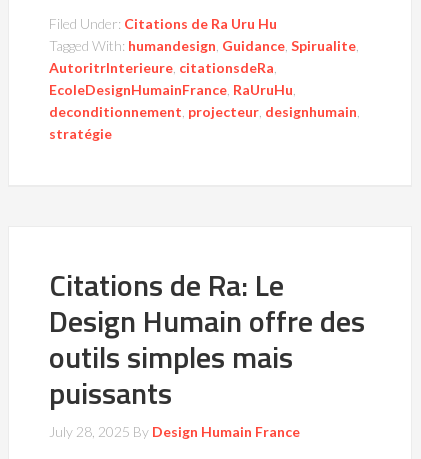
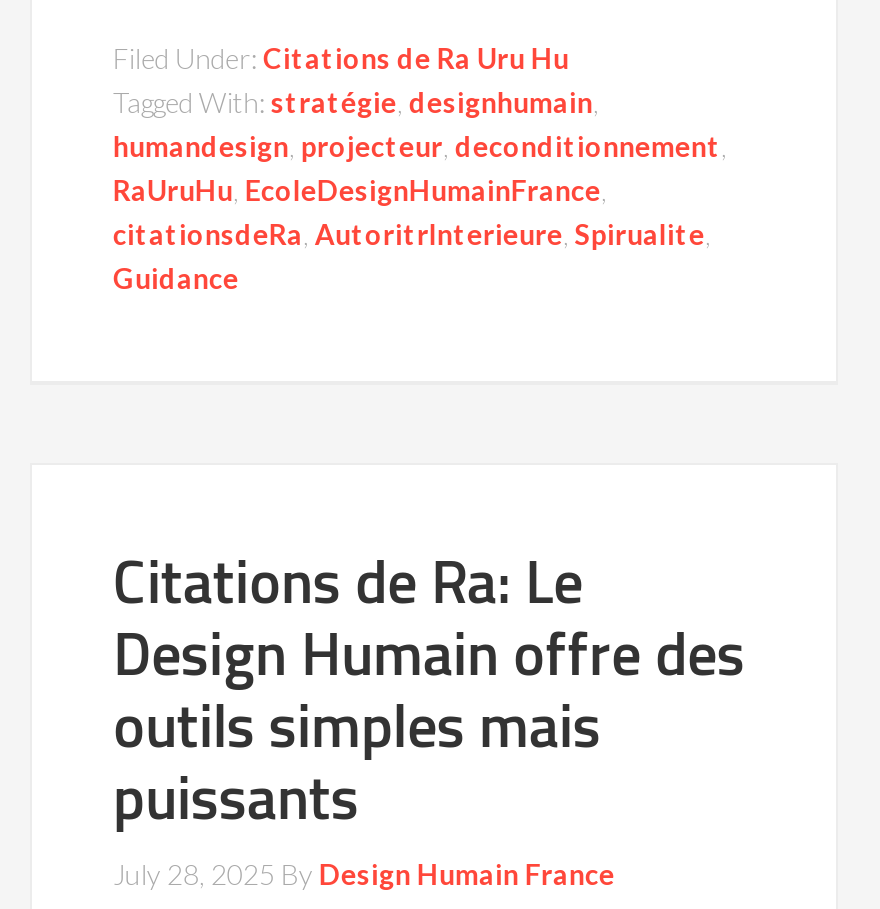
- Tagged With: humandesign, Guidance, Spirualite,
- AutoritrInterieure, citationsdeRa,
- EcoleDesignHumainFrance, RaUruHu,
- deconditionnement, projecteur, designhumain,
- stratégie
+ Tagged With: stratégie, designhumain,
+ humandesign, projecteur, deconditionnement,
+ RaUruHu, EcoleDesignHumainFrance,
+ citationsdeRa, AutoritrInterieure, Spirualite,
+ Guidance
